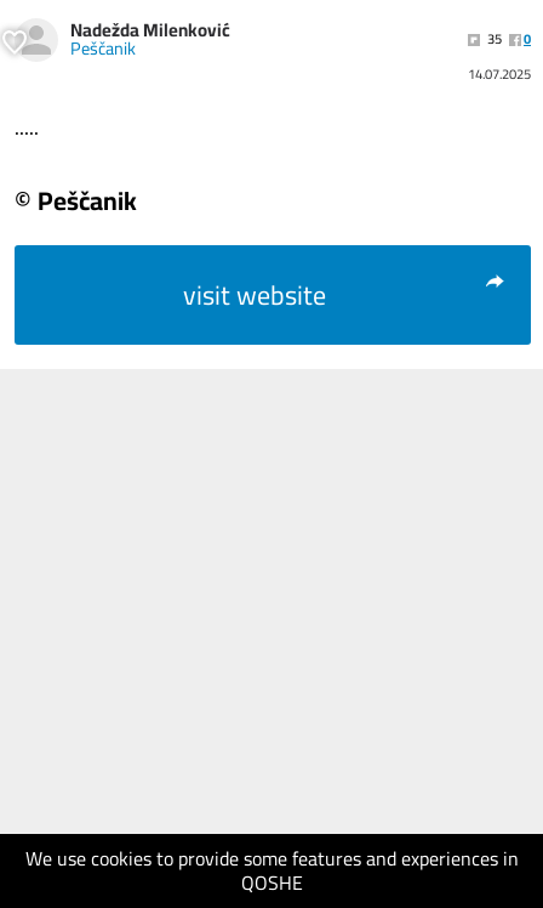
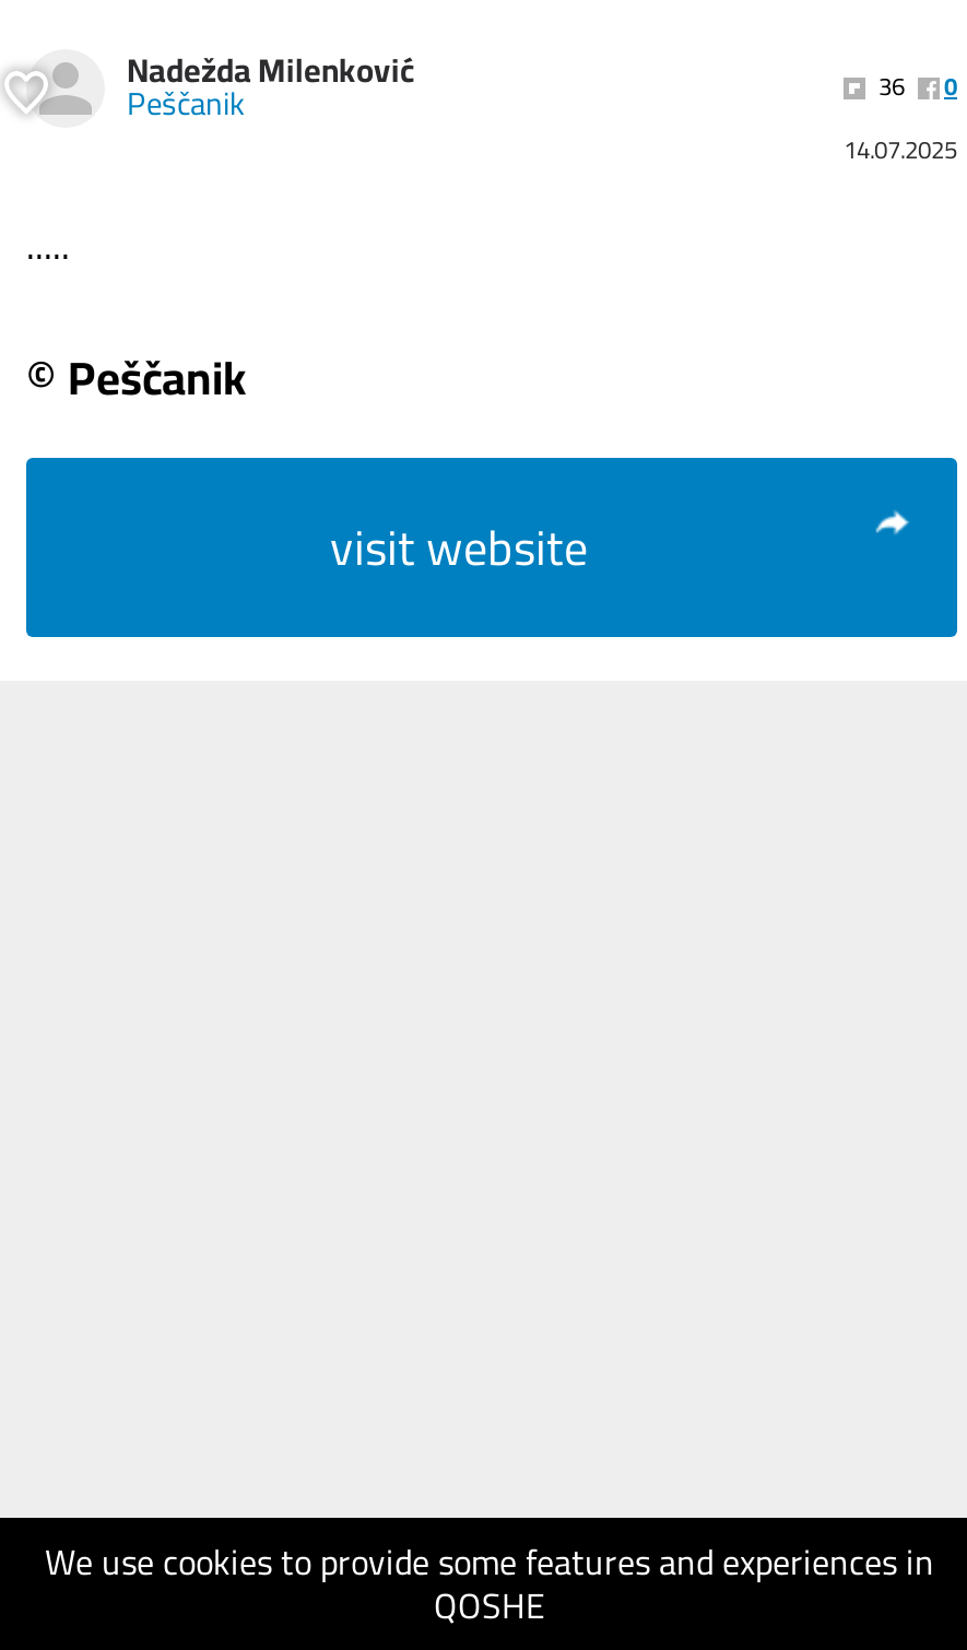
- 35 0
+ 36 0
